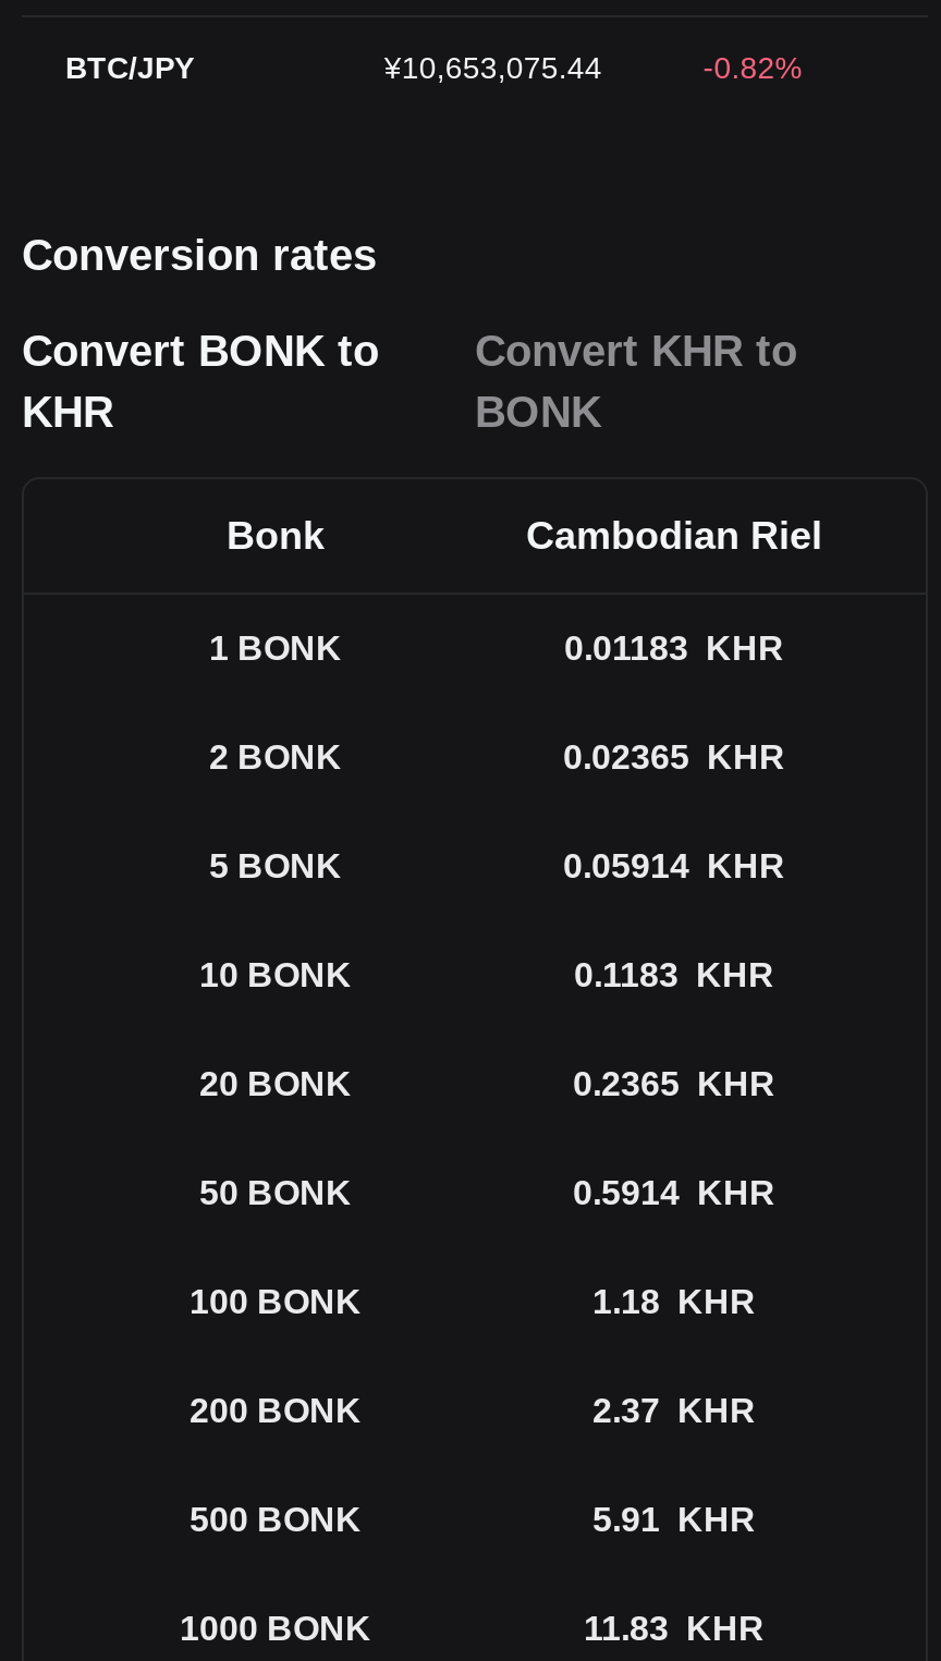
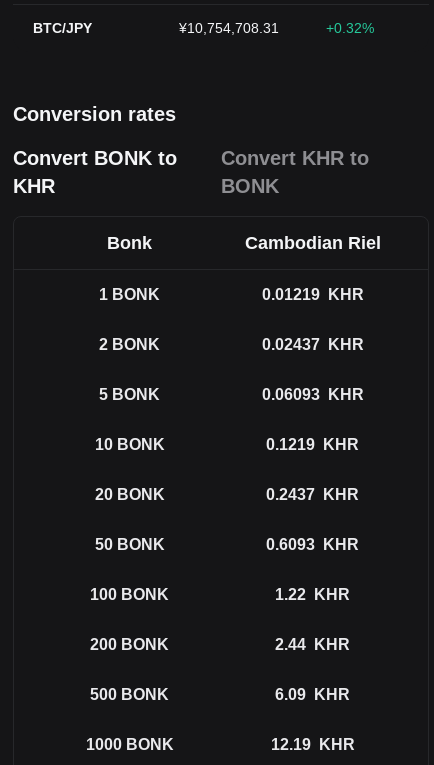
- ¥10,653,075.44
+ ¥10,754,708.31

- -0.82%
+ +0.32%

- 0.01183 KHR
+ 0.01219 KHR

- 0.02365 KHR
+ 0.02437 KHR

- 0.05914 KHR
+ 0.06093 KHR

- 0.1183 KHR
+ 0.1219 KHR

- 0.2365 KHR
+ 0.2437 KHR

- 0.5914 KHR
+ 0.6093 KHR

- 1.18 KHR
+ 1.22 KHR

- 2.37 KHR
+ 2.44 KHR

- 5.91 KHR
+ 6.09 KHR

- 11.83 KHR
+ 12.19 KHR
